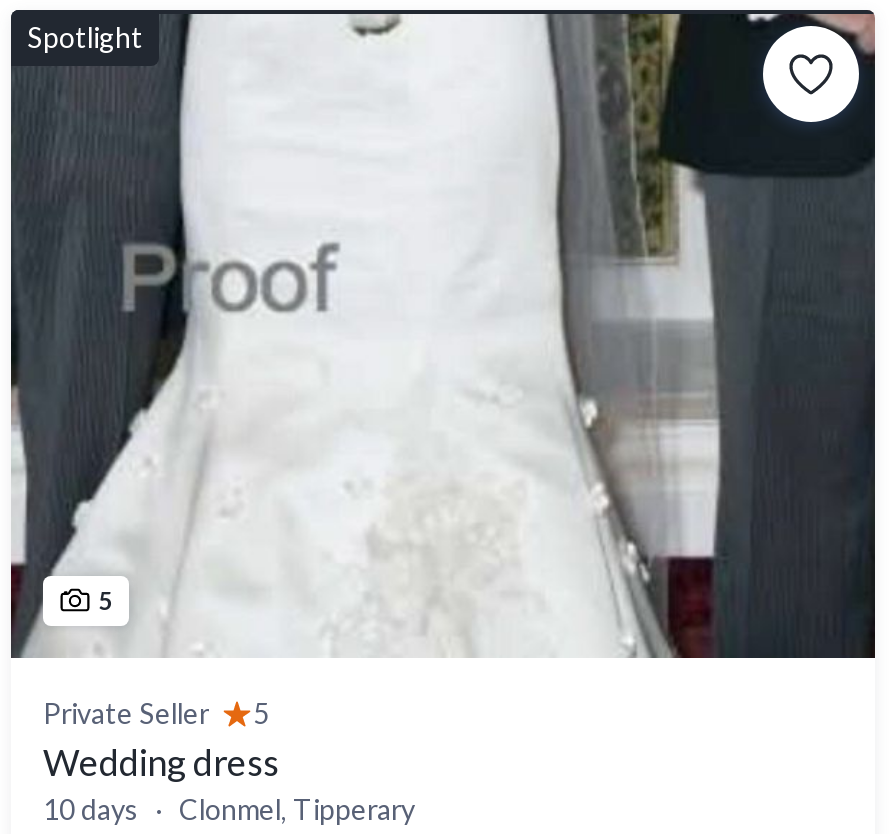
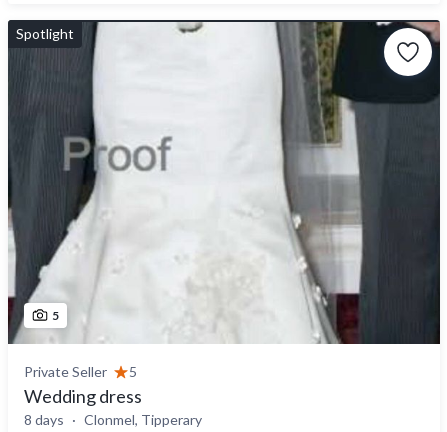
- 10 days Clonmel, Tipperary
+ 8 days Clonmel, Tipperary
